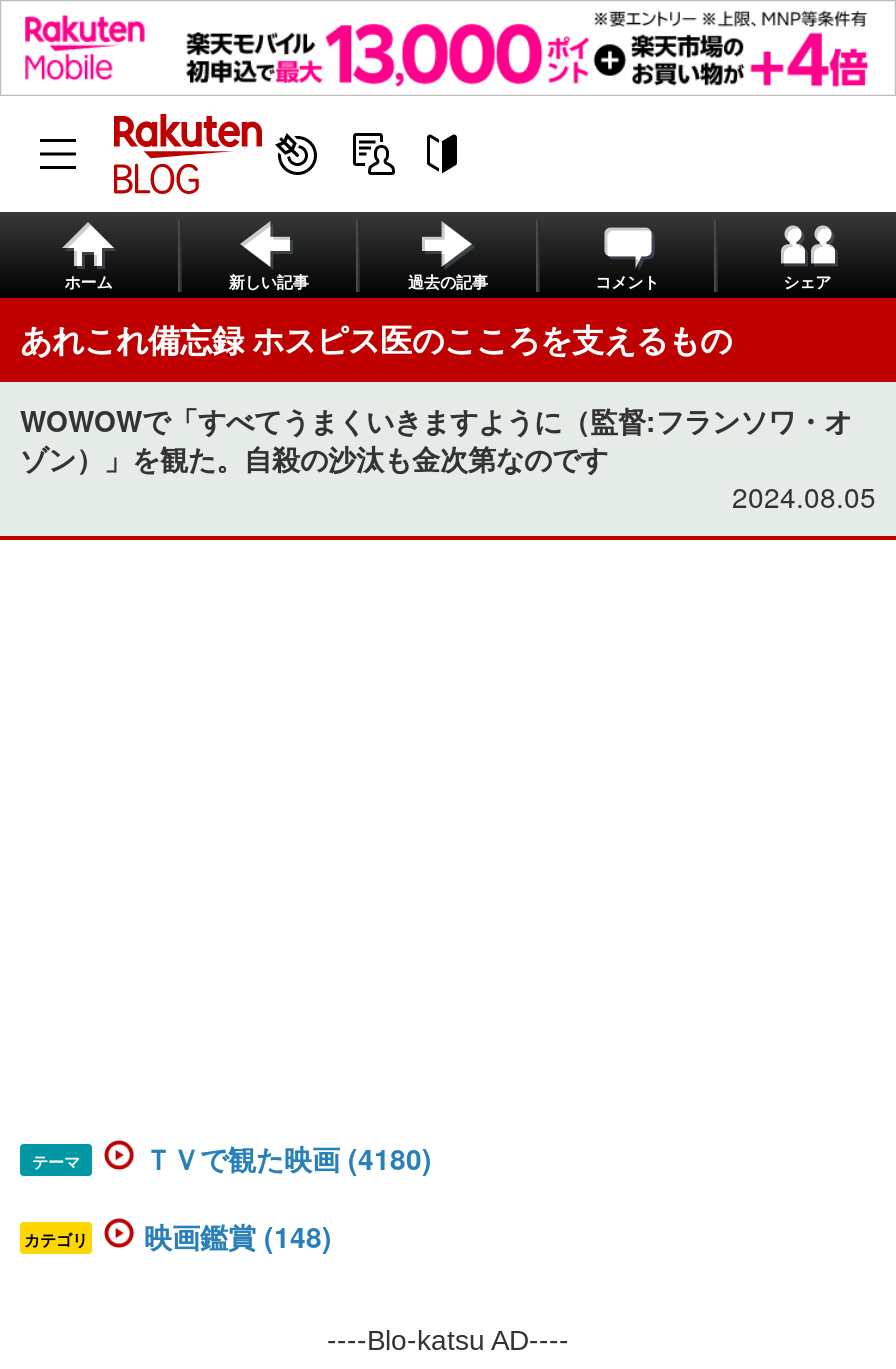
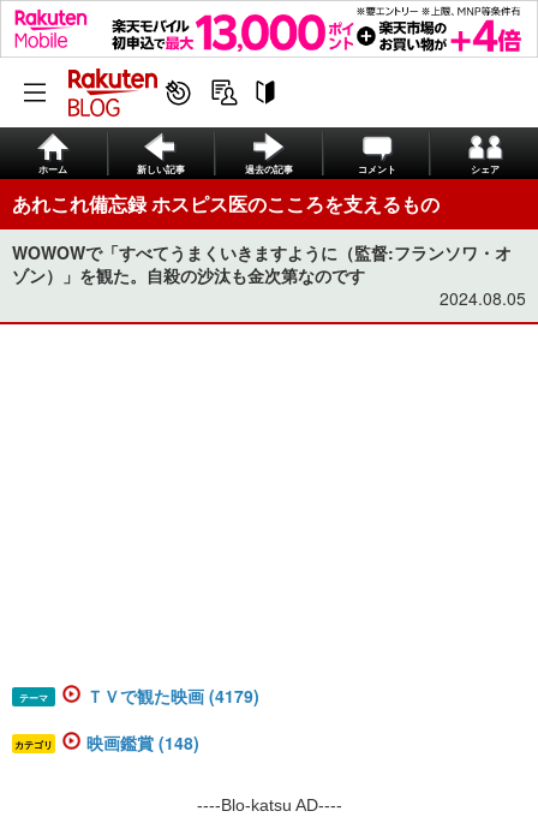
- ＴＶで観た映画 (4180)
+ ＴＶで観た映画 (4179)
